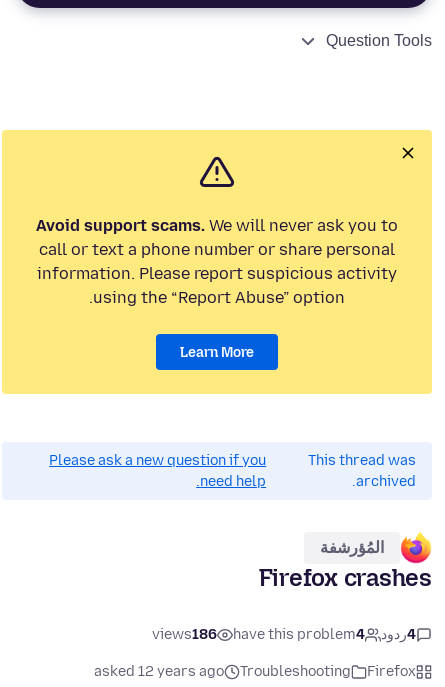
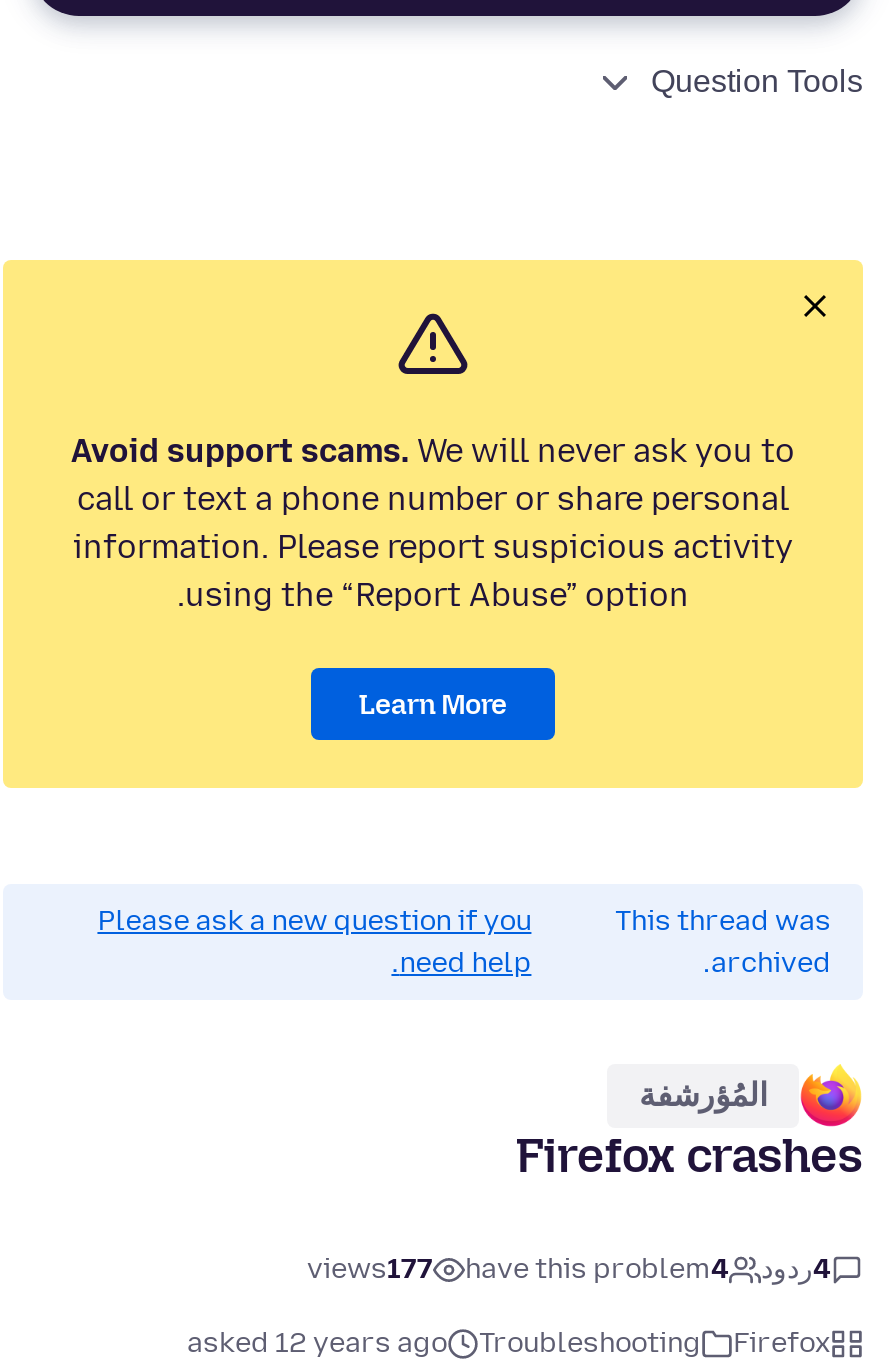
- 4 ردود 4 have this problem 186 views
+ 4 ردود 4 have this problem 177 views
